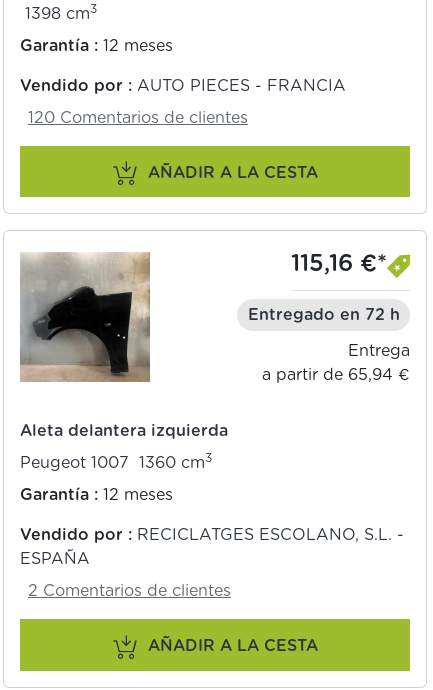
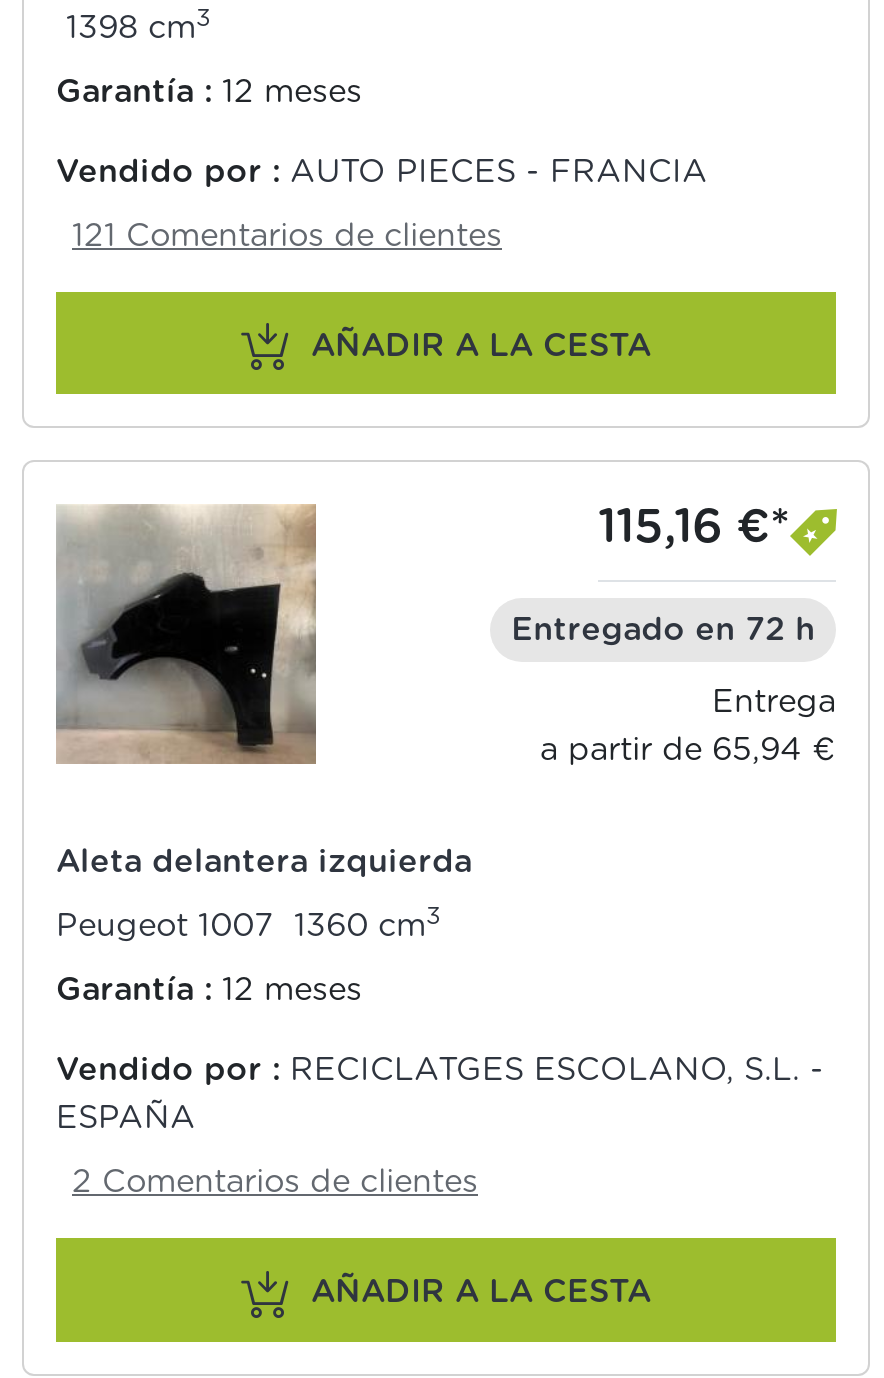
- 120 Comentarios de clientes
+ 121 Comentarios de clientes
